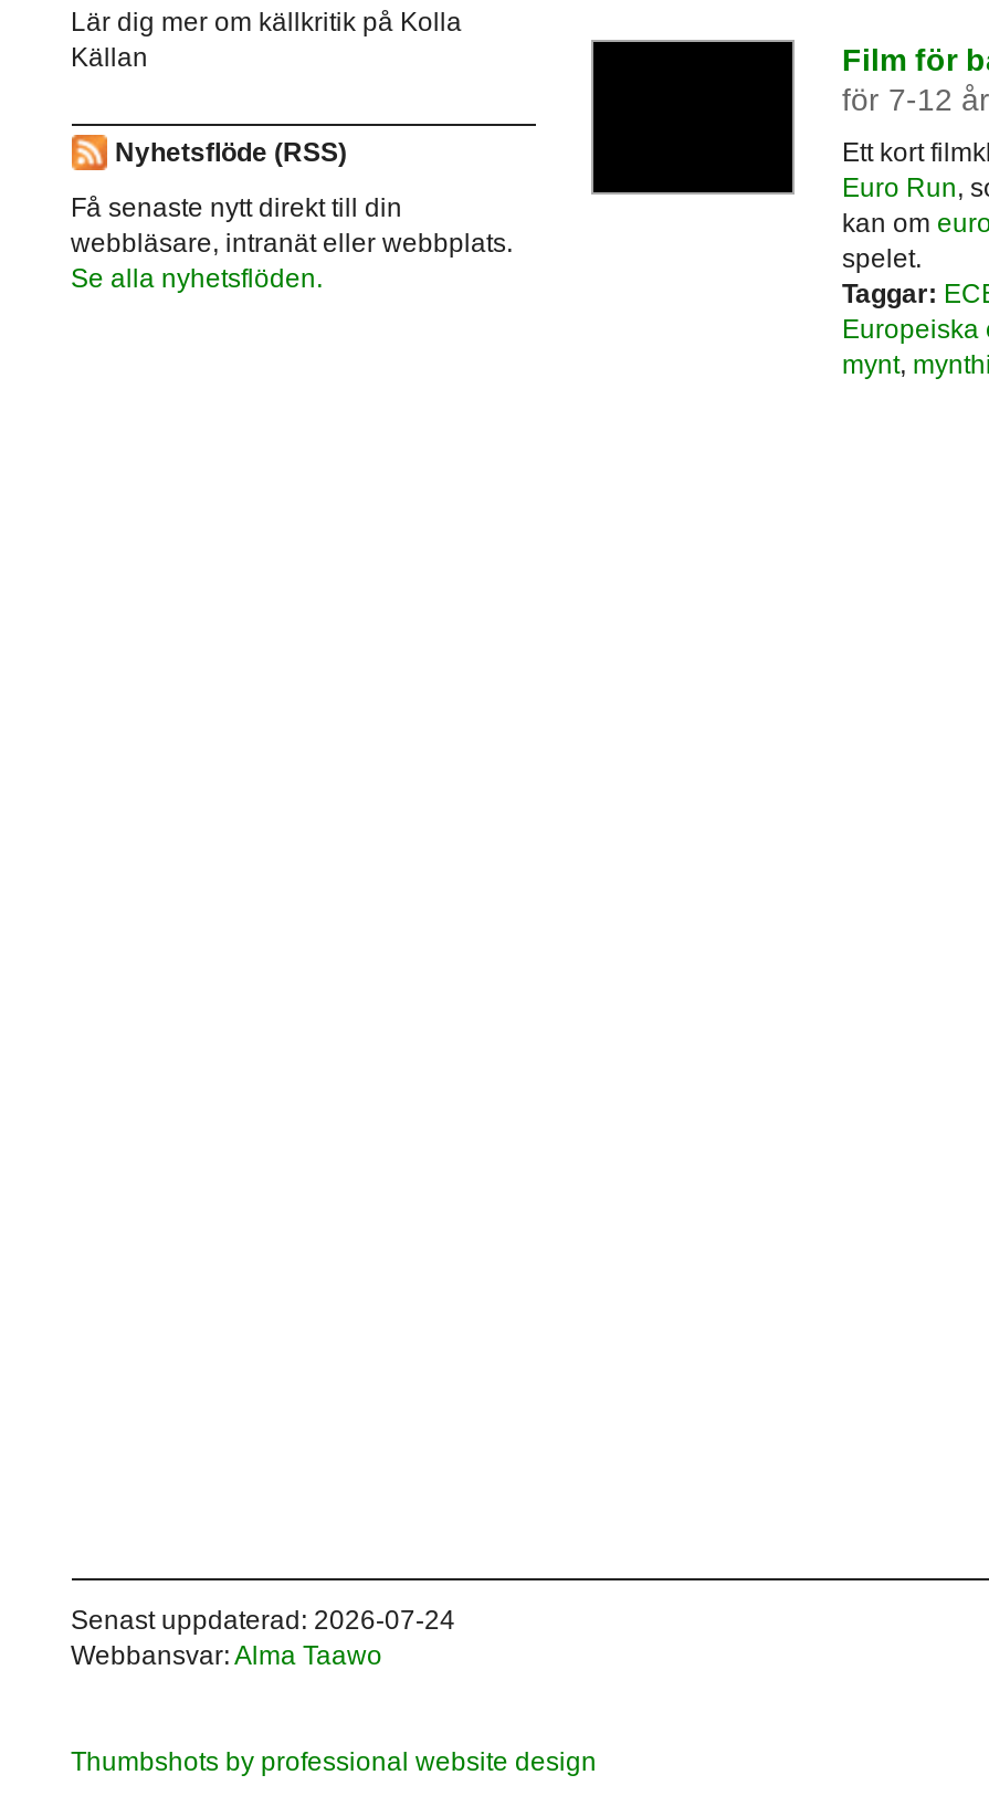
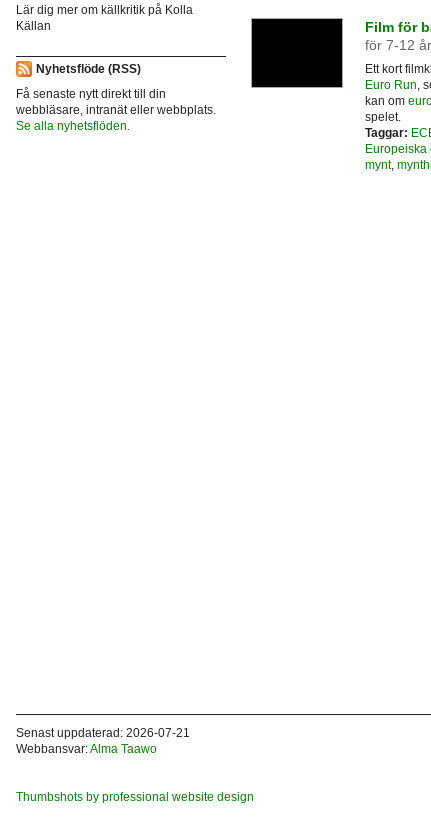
- Senast uppdaterad: 2026-07-24
+ Senast uppdaterad: 2026-07-21
